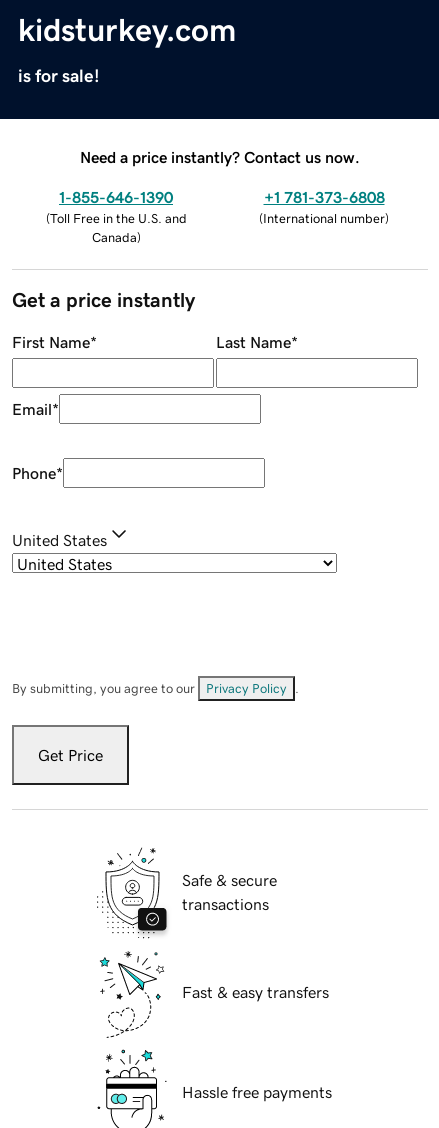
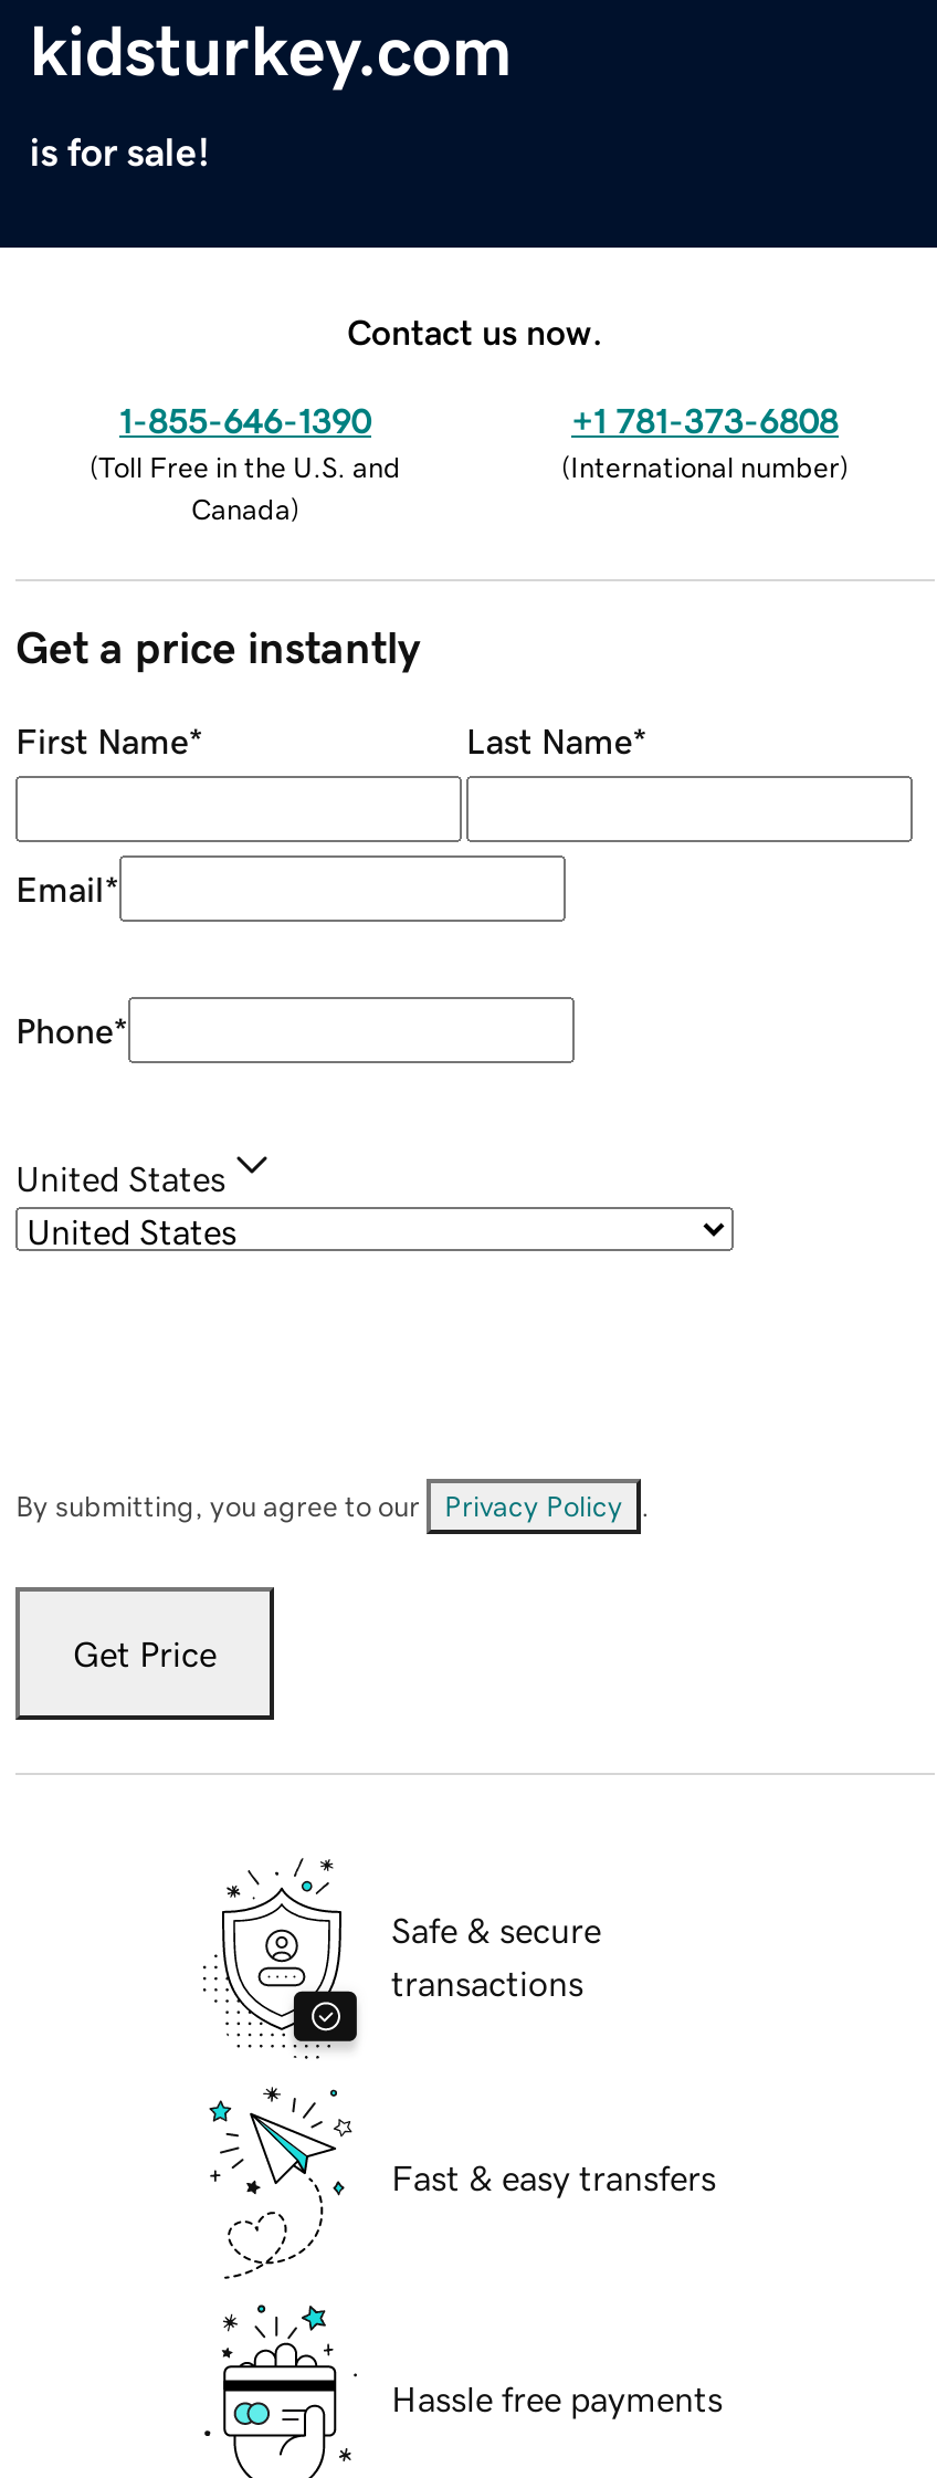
- Need a price instantly? Contact us now.
+ Contact us now.
